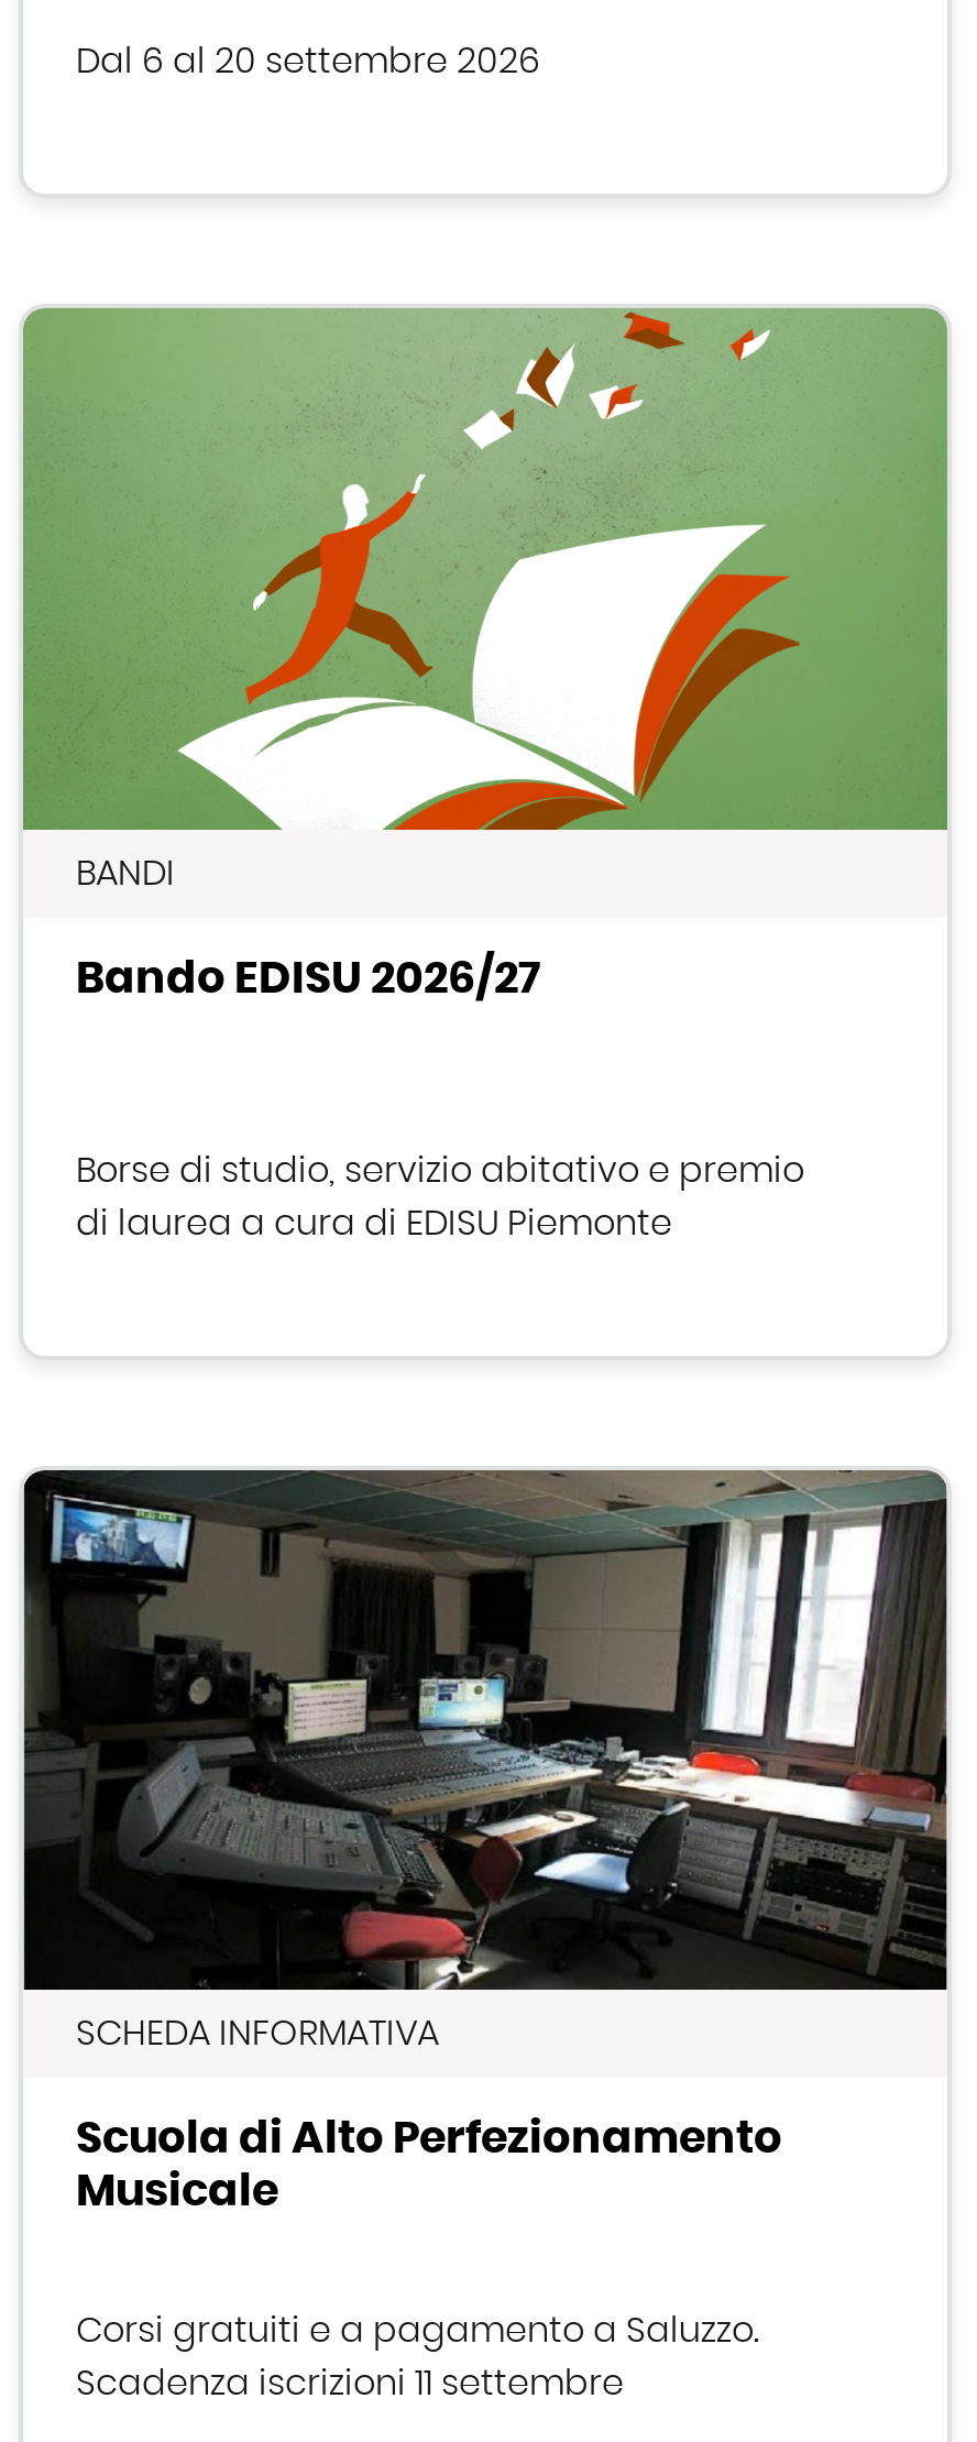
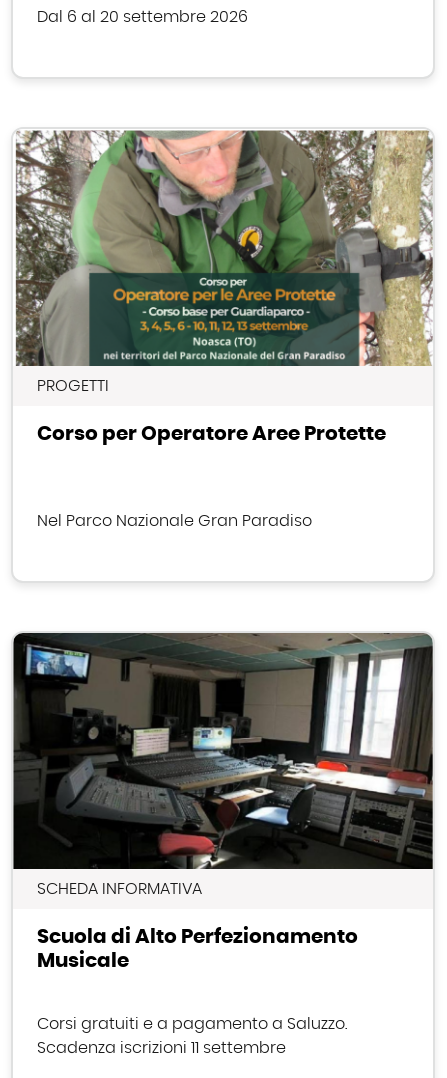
- [image]
- BANDI
- Bando EDISU 2026/27
+ [image]
+ PROGETTI
+ Corso per Operatore Aree Protette

- Borse di studio, servizio abitativo e premio
- di laurea a cura di EDISU Piemonte
+ Nel Parco Nazionale Gran Paradiso
